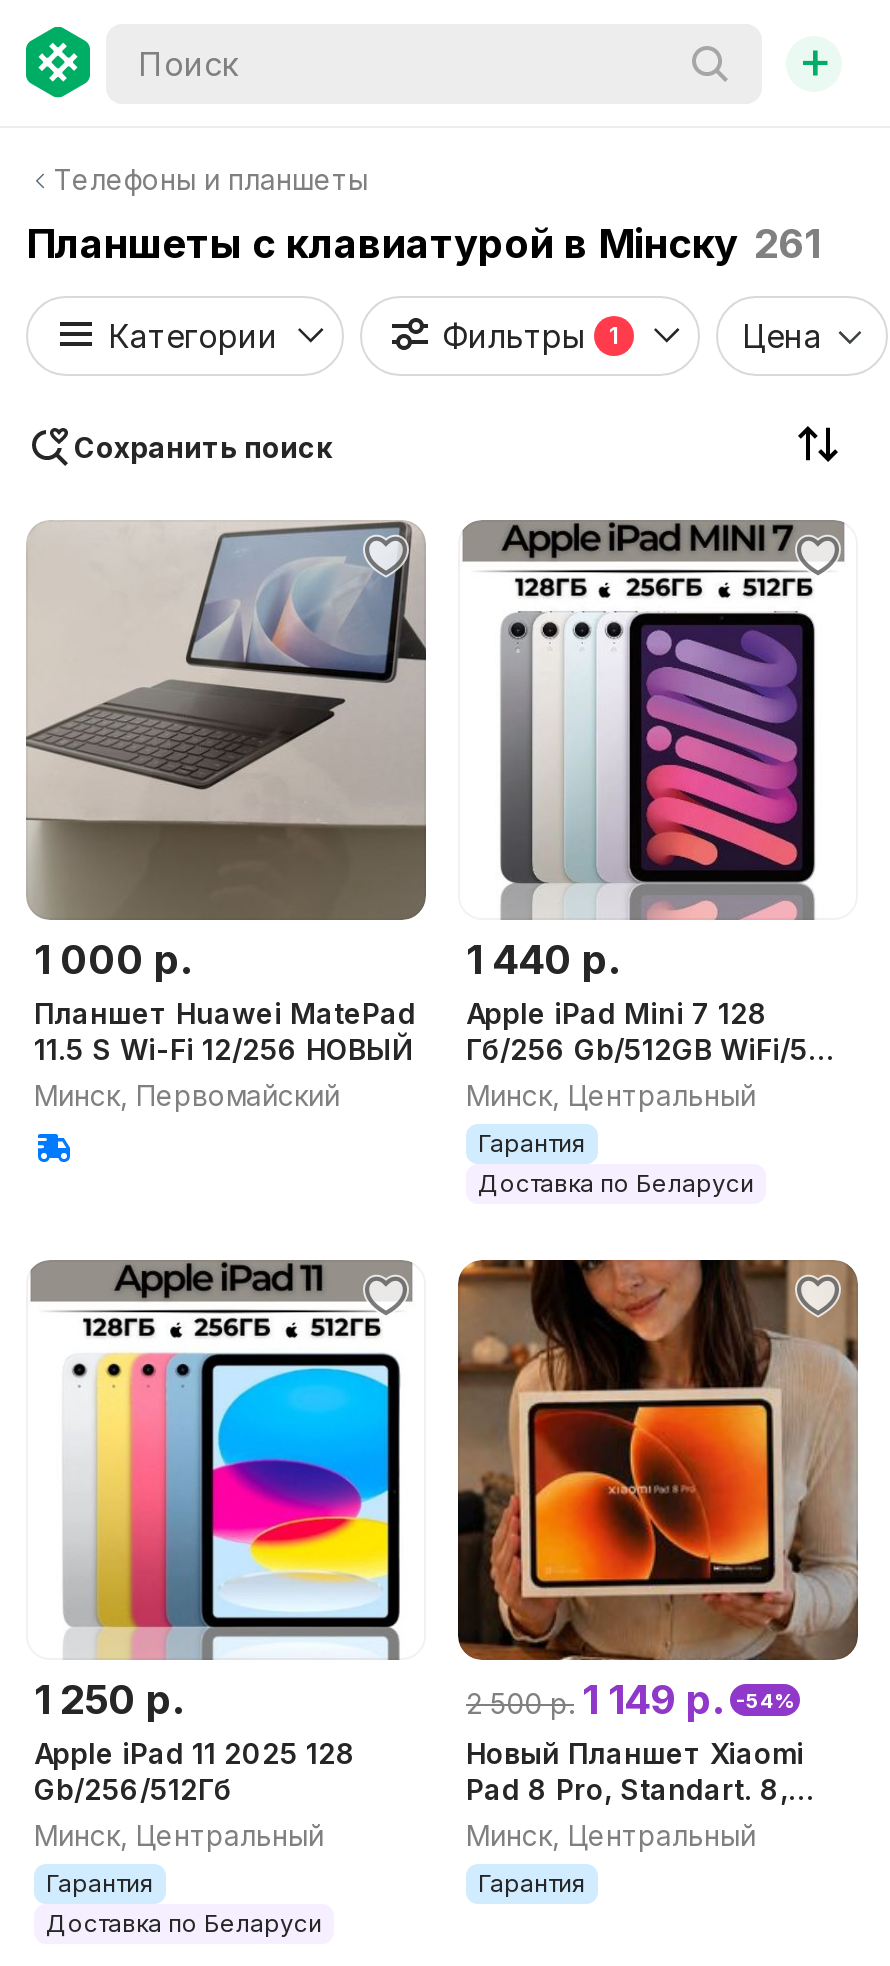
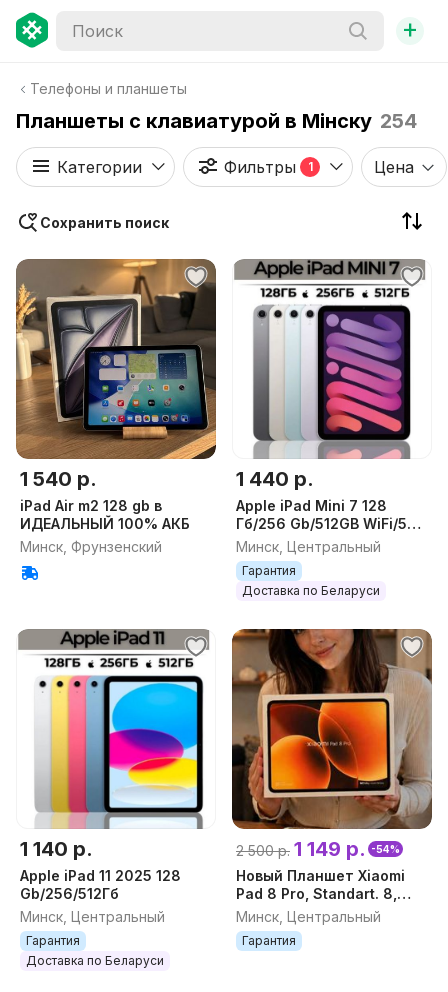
- Планшеты с клавиатурой в Мінску 261
+ Планшеты с клавиатурой в Мінску 254

- [image]
- 1 000 р.
- Планшет Huawei MatePad
- 11.5 S Wi-Fi 12/256 НОВЫЙ
- Минск, Первомайский
+ [image]
+ 1 540 р.
+ iPad Air m2 128 gb в
+ ИДЕАЛЬНЫЙ 100% АКБ
+ Минск, Фрунзенский

- 1 250 р.
+ 1 140 р.
